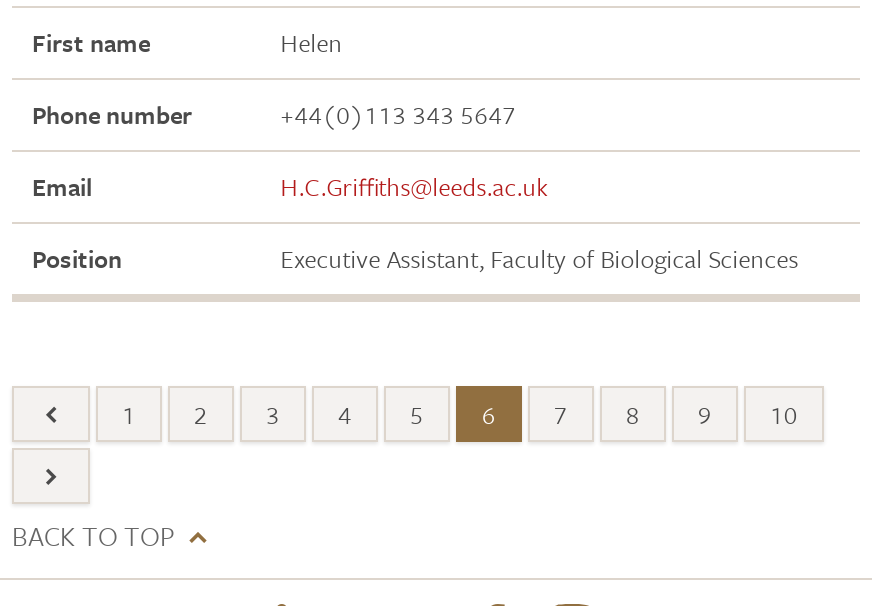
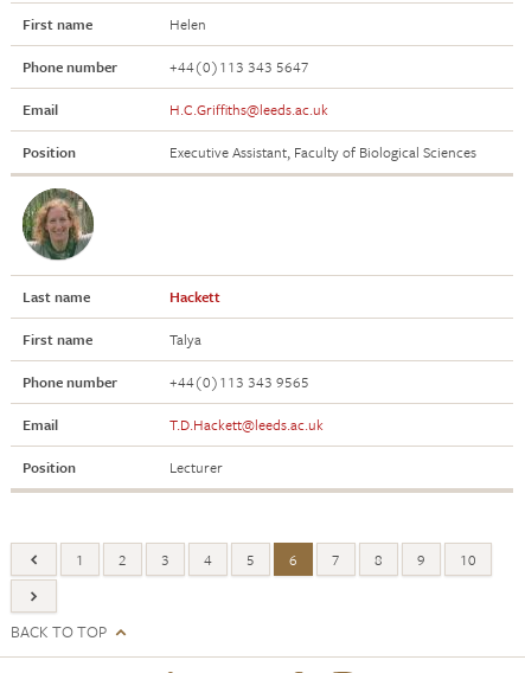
+ [image]
+ Last name
+ Hackett
+ First name
+ Talya
+ Phone number
+ +44(0)113 343 9565
+ Email
+ T.D.Hackett@leeds.ac.uk
+ Position
+ Lecturer
